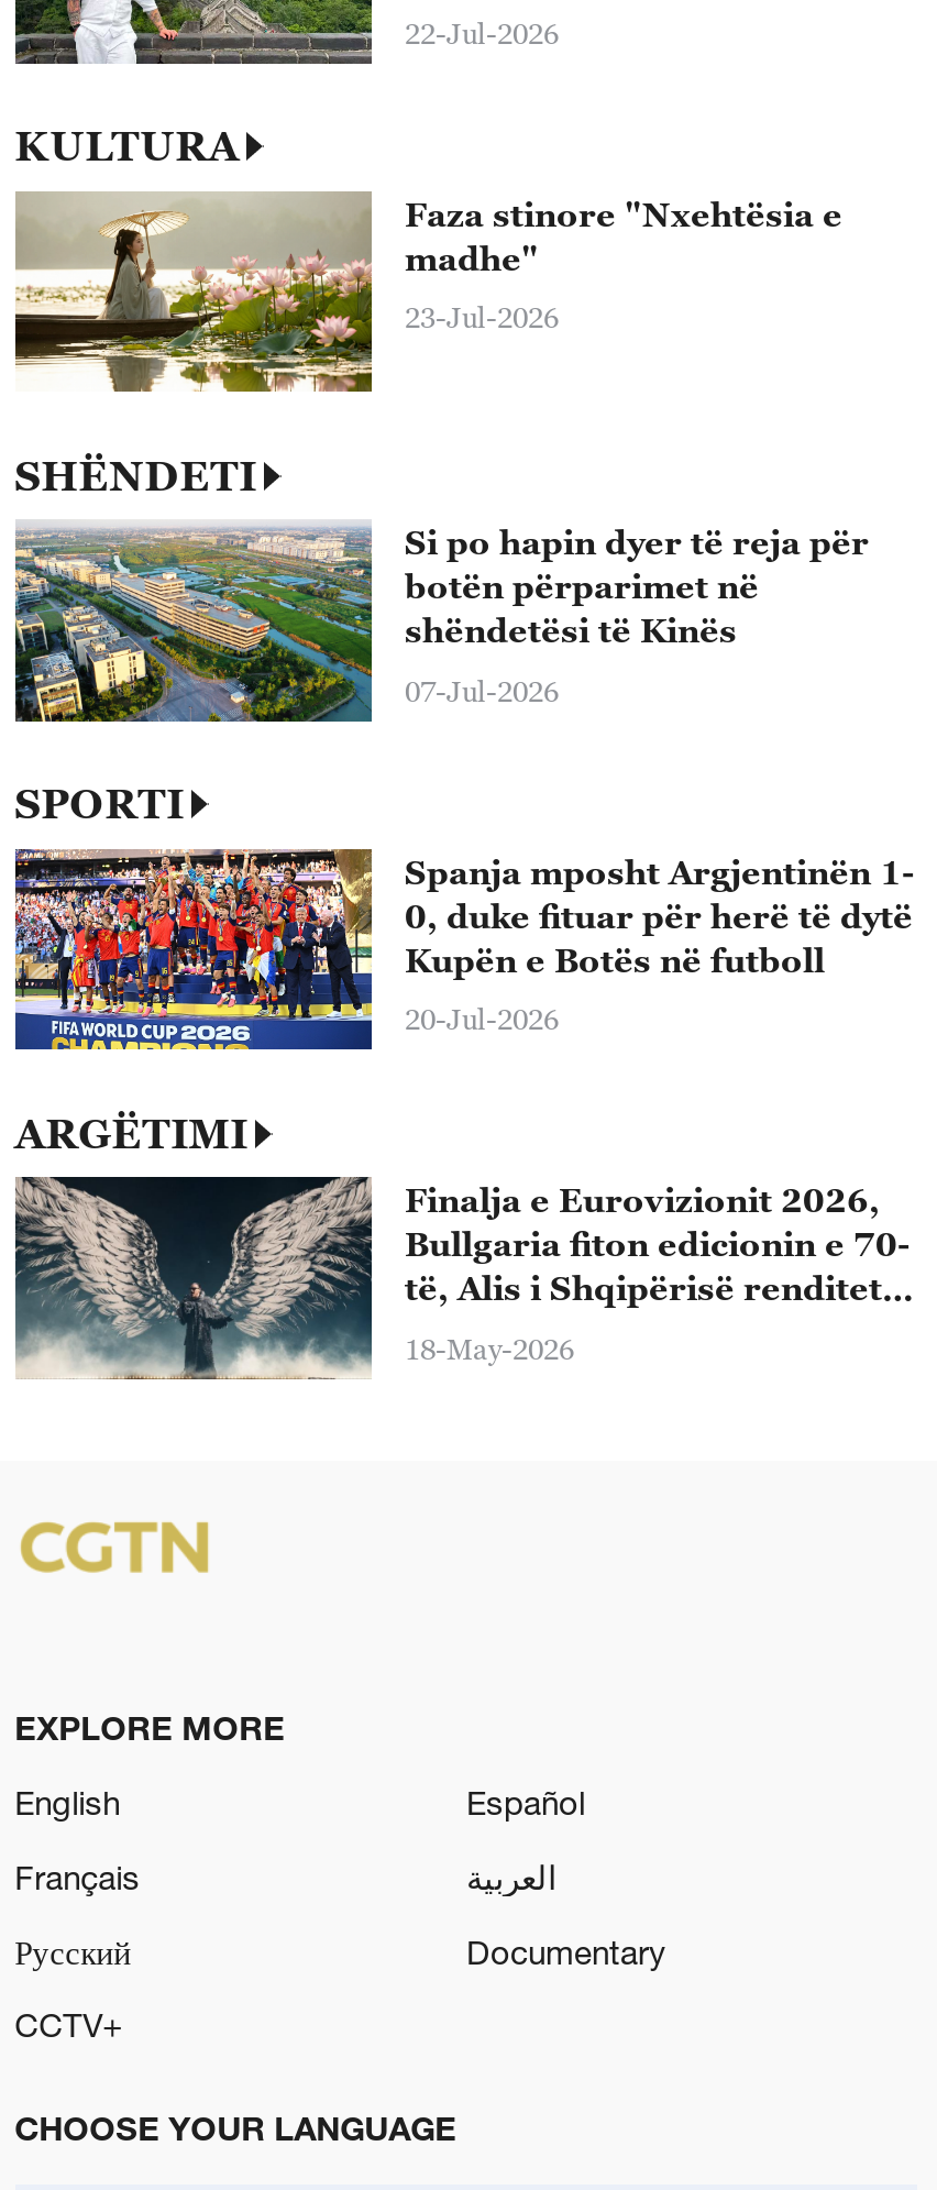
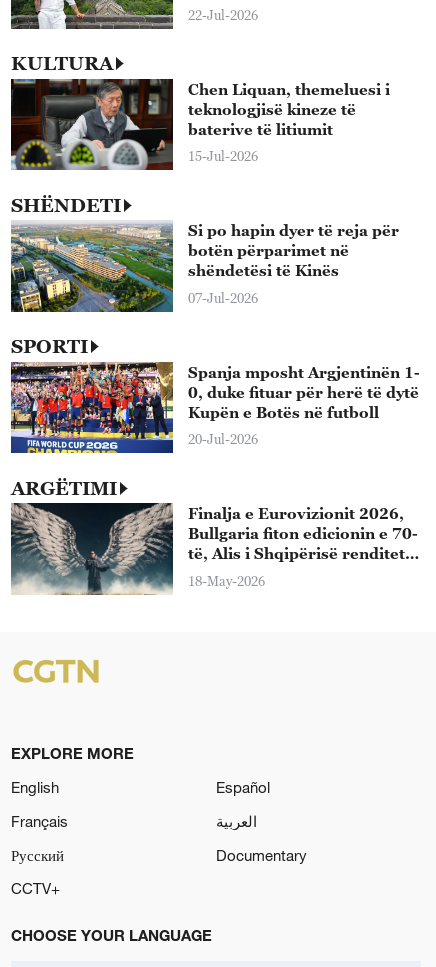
- [image]
- Faza stinore "Nxehtësia e
- madhe"
+ [image]
+ Chen Liquan, themeluesi i
+ teknologjisë kineze të
+ baterive të litiumit

- 23-Jul-2026
+ 15-Jul-2026
